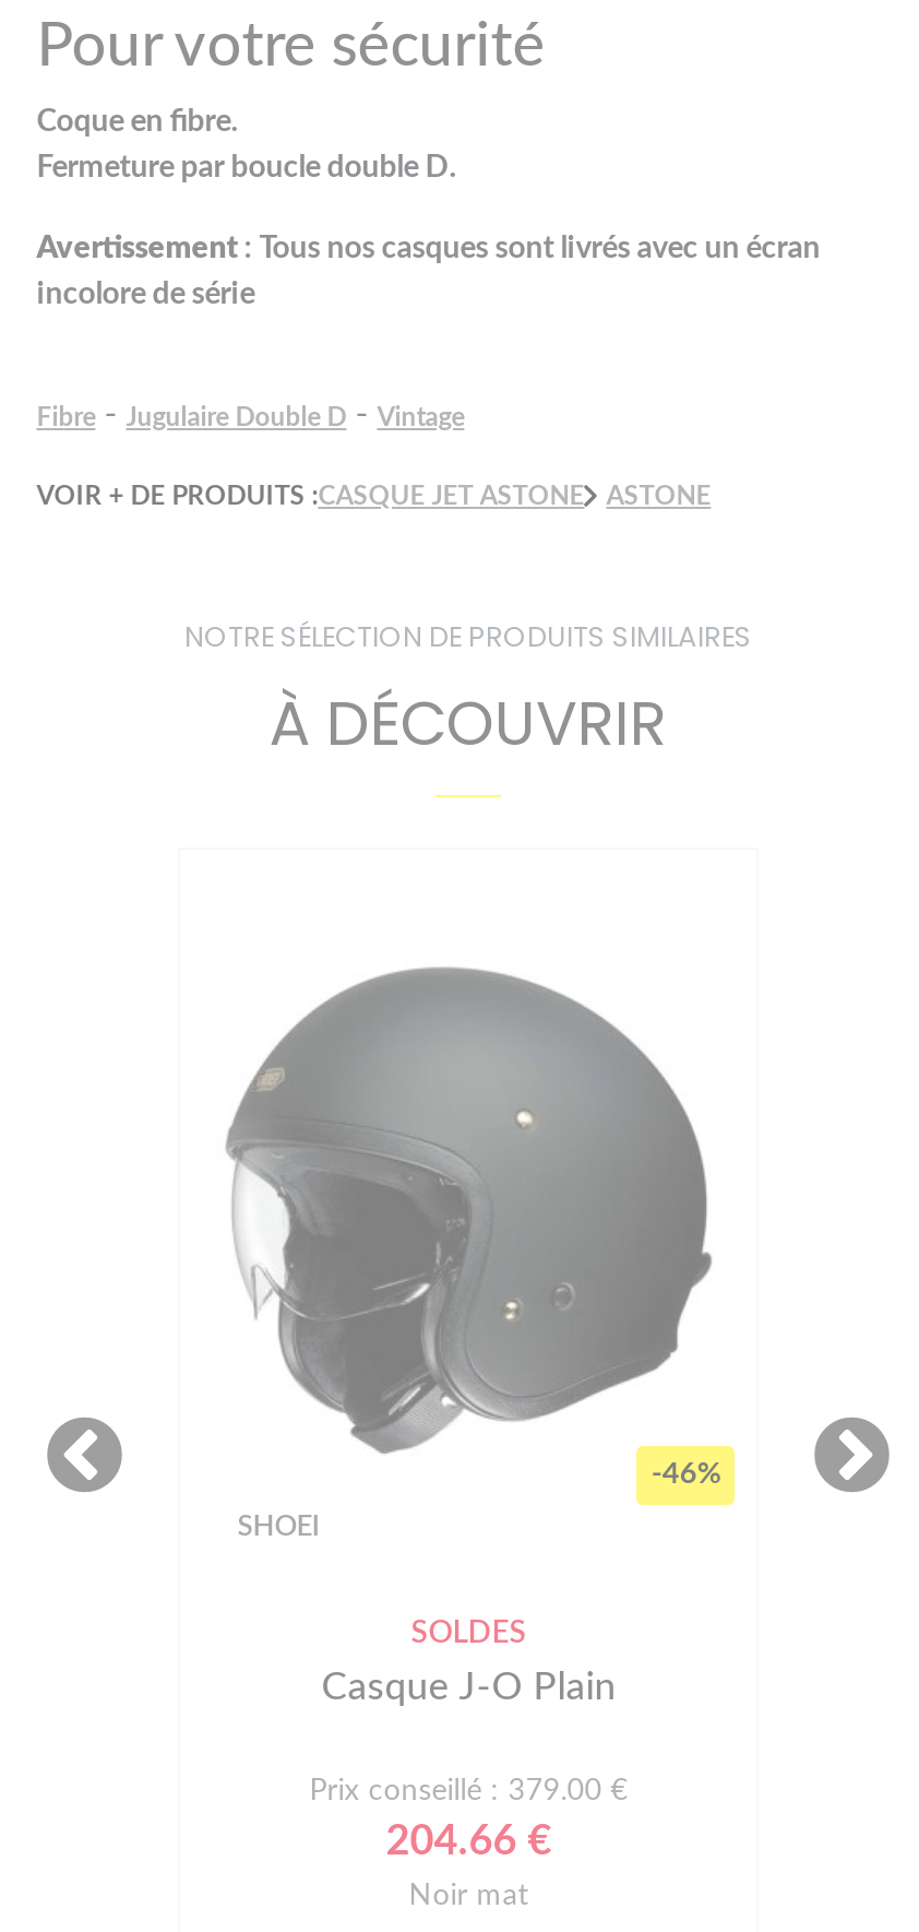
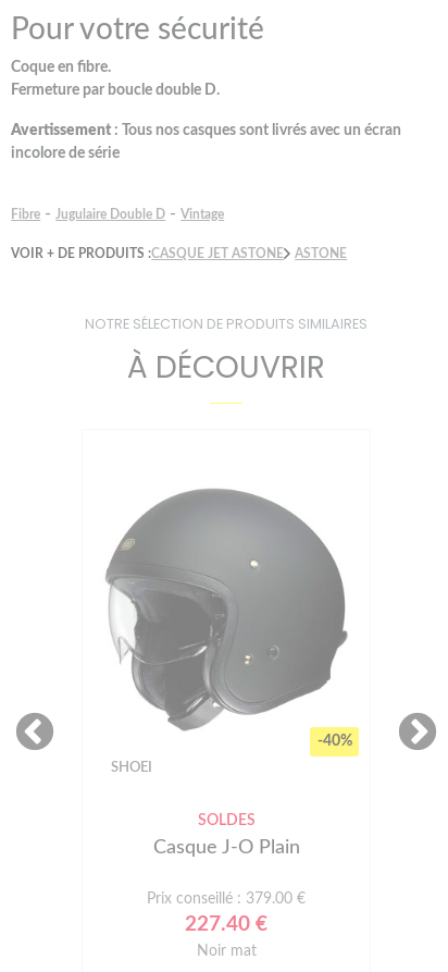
- -46%
+ -40%

- 204.66 €
+ 227.40 €
